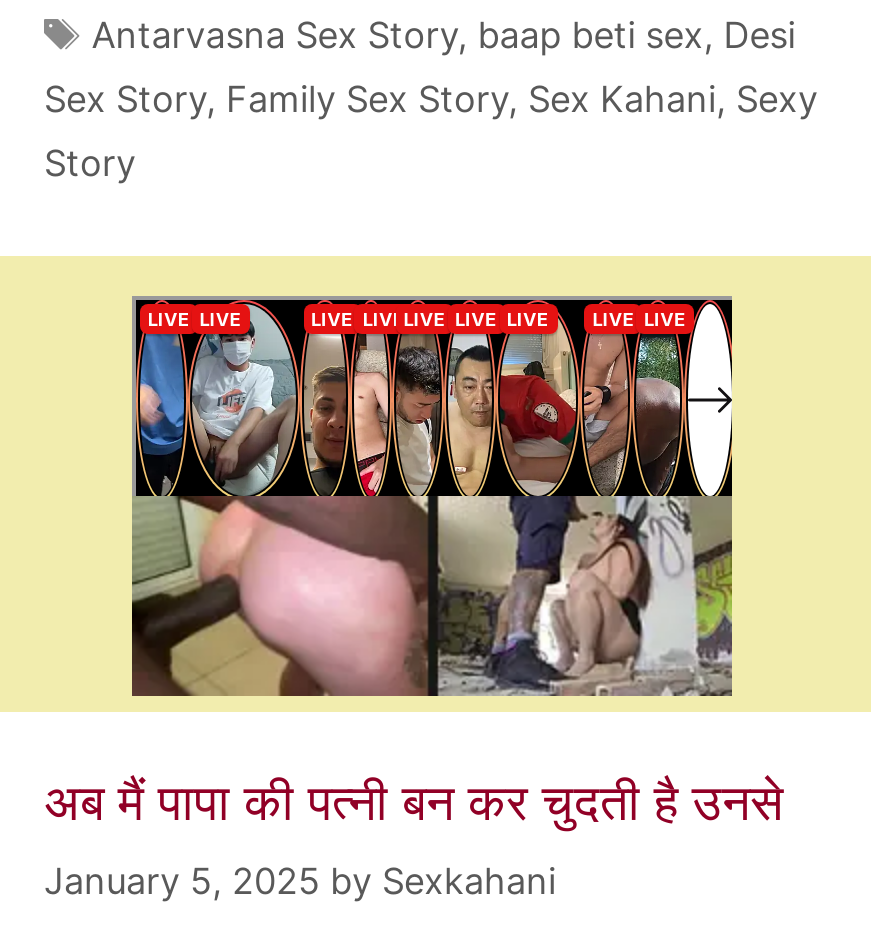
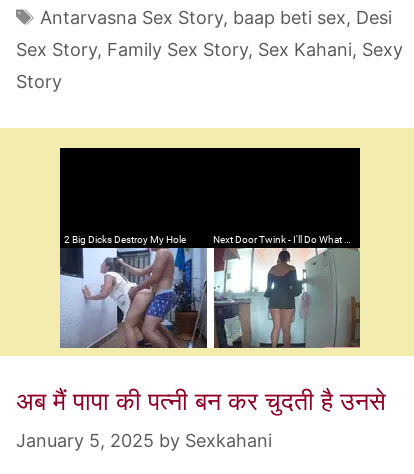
- [image]
+ [image]
